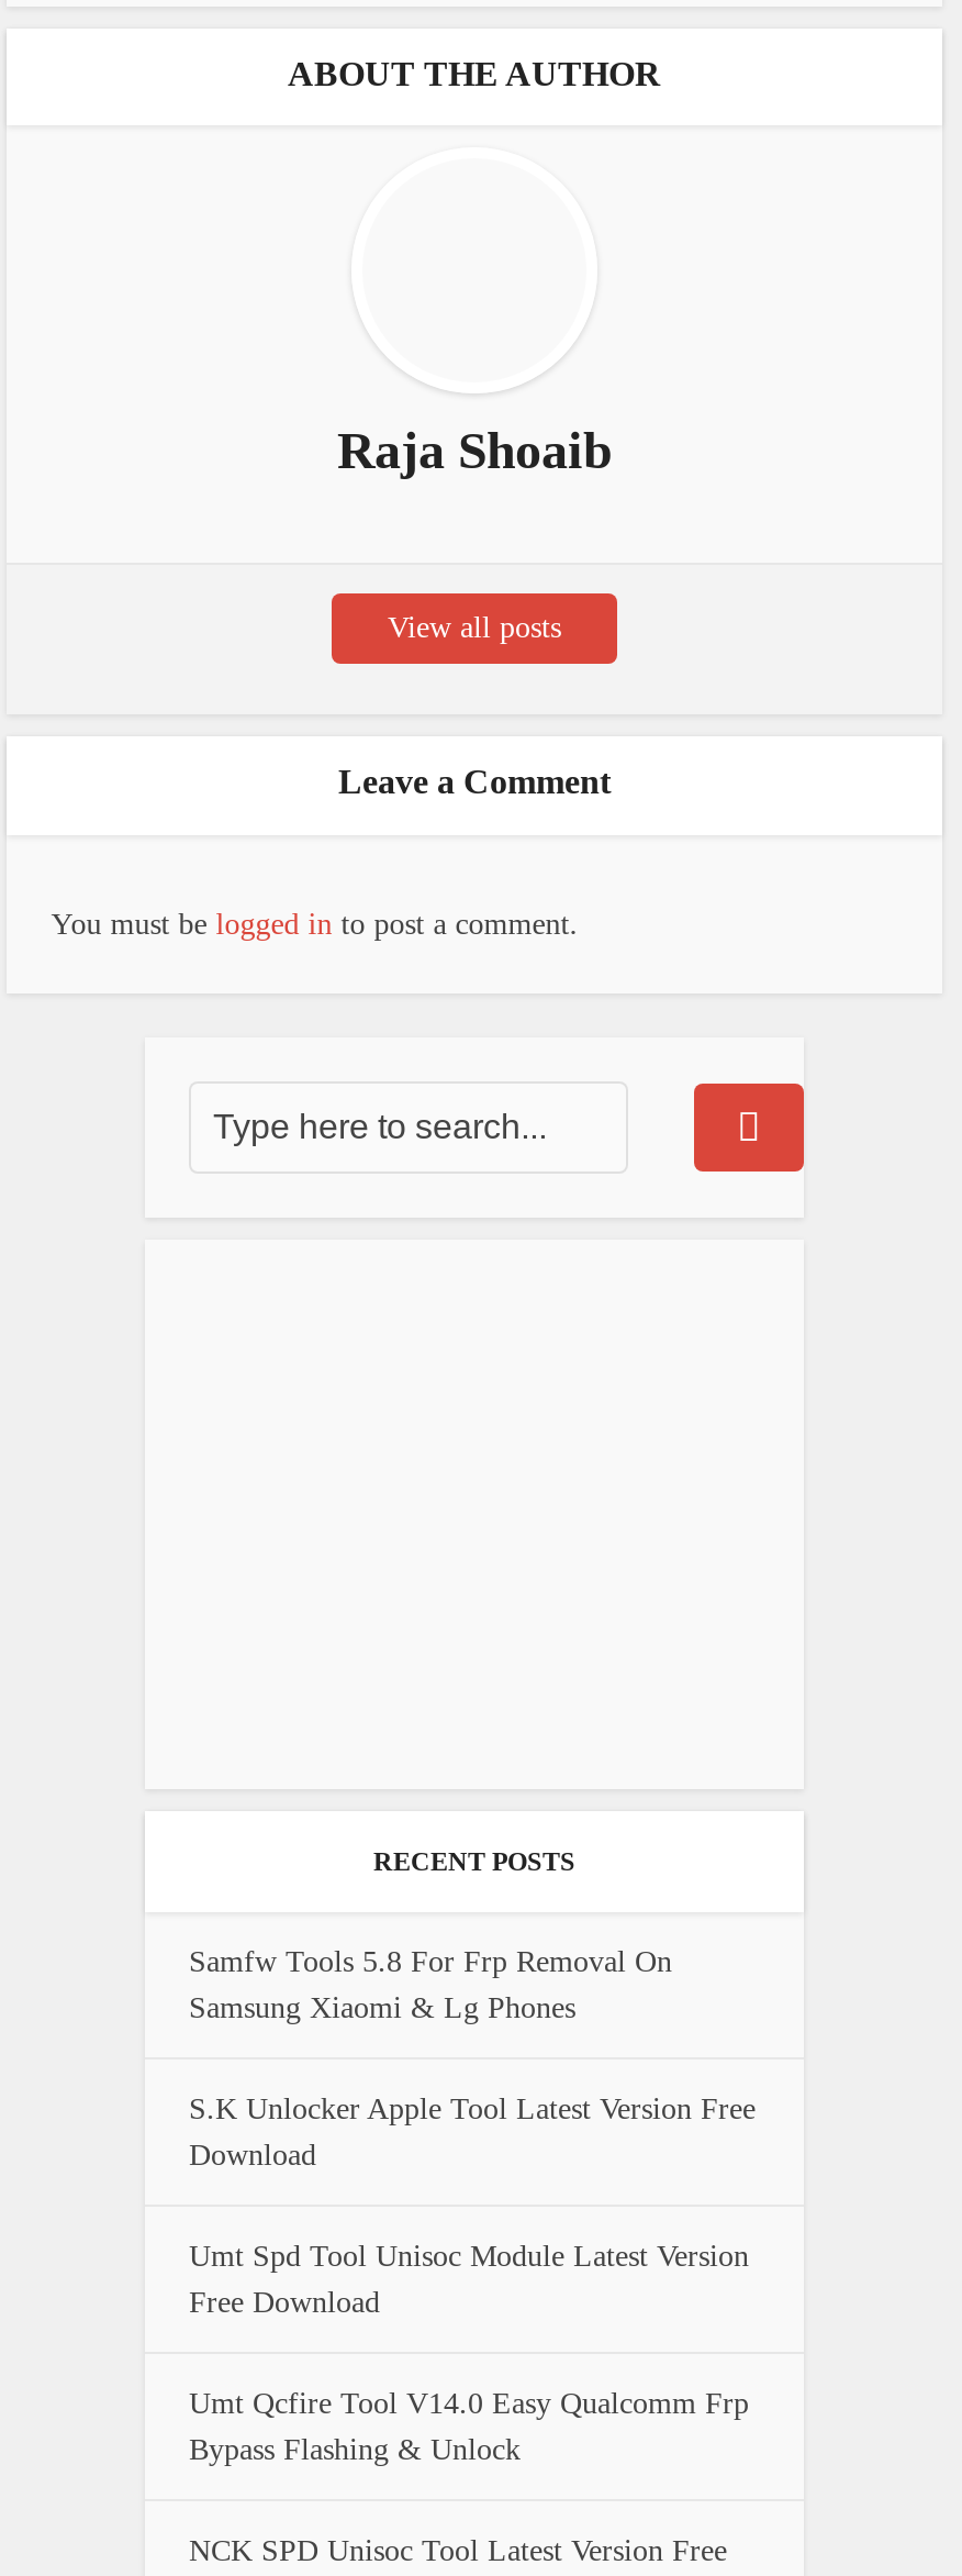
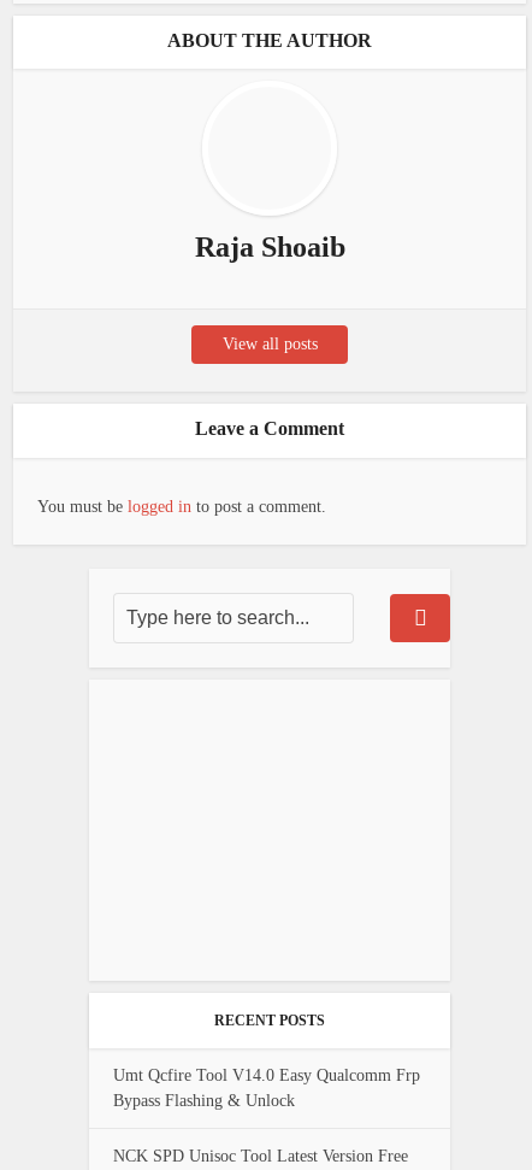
- Samfw Tools 5.8 For Frp Removal On
- Samsung Xiaomi & Lg Phones
- S.K Unlocker Apple Tool Latest Version Free
- Download
- Umt Spd Tool Unisoc Module Latest Version
- Free Download
